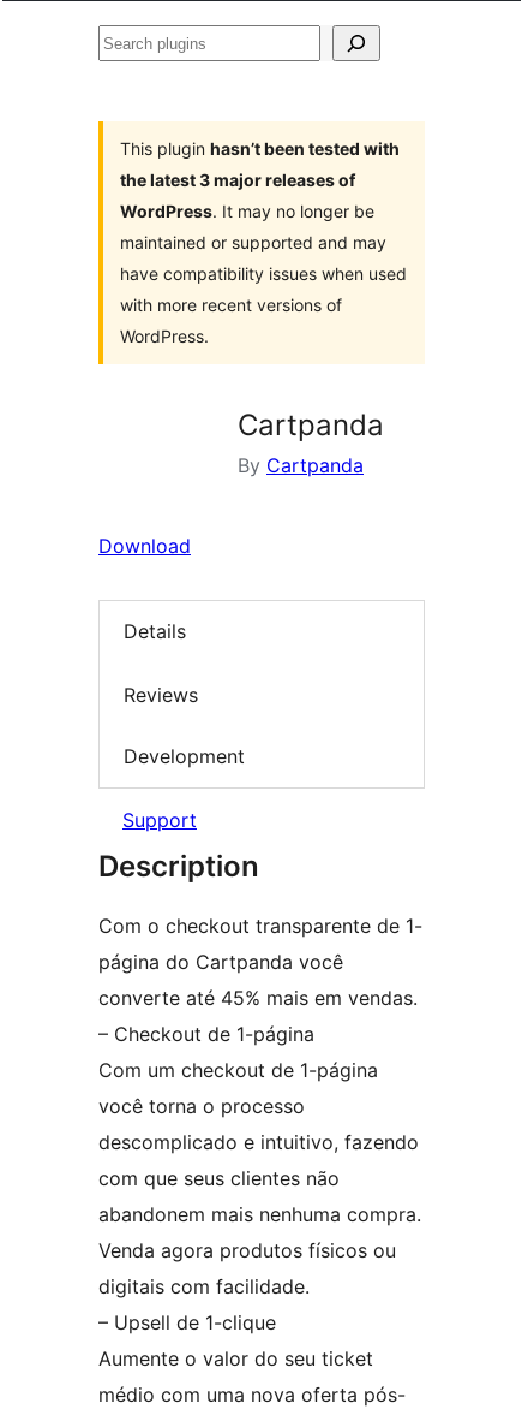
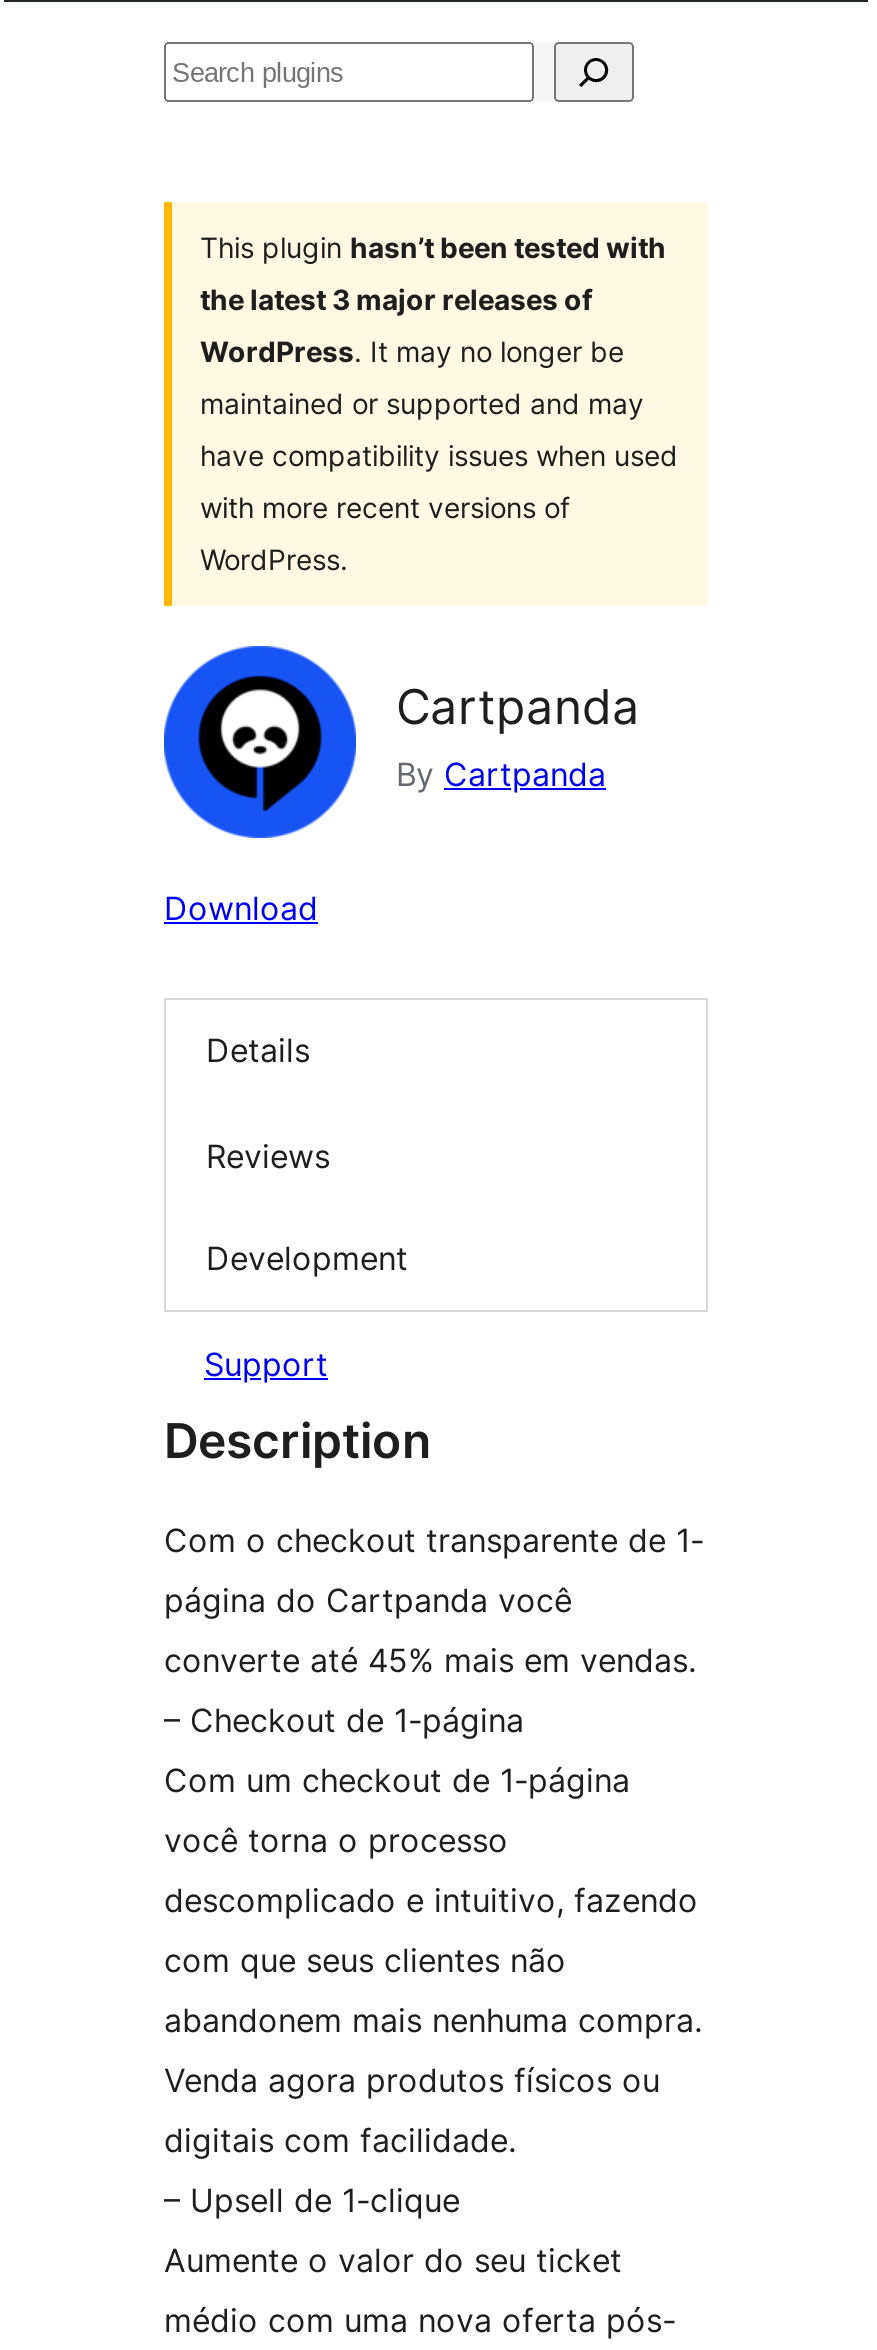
+ [image]
